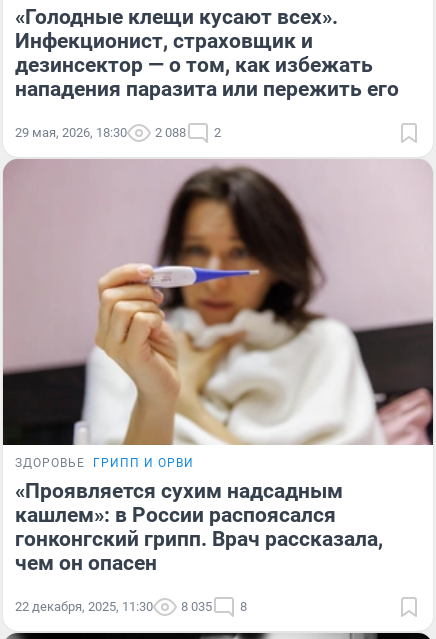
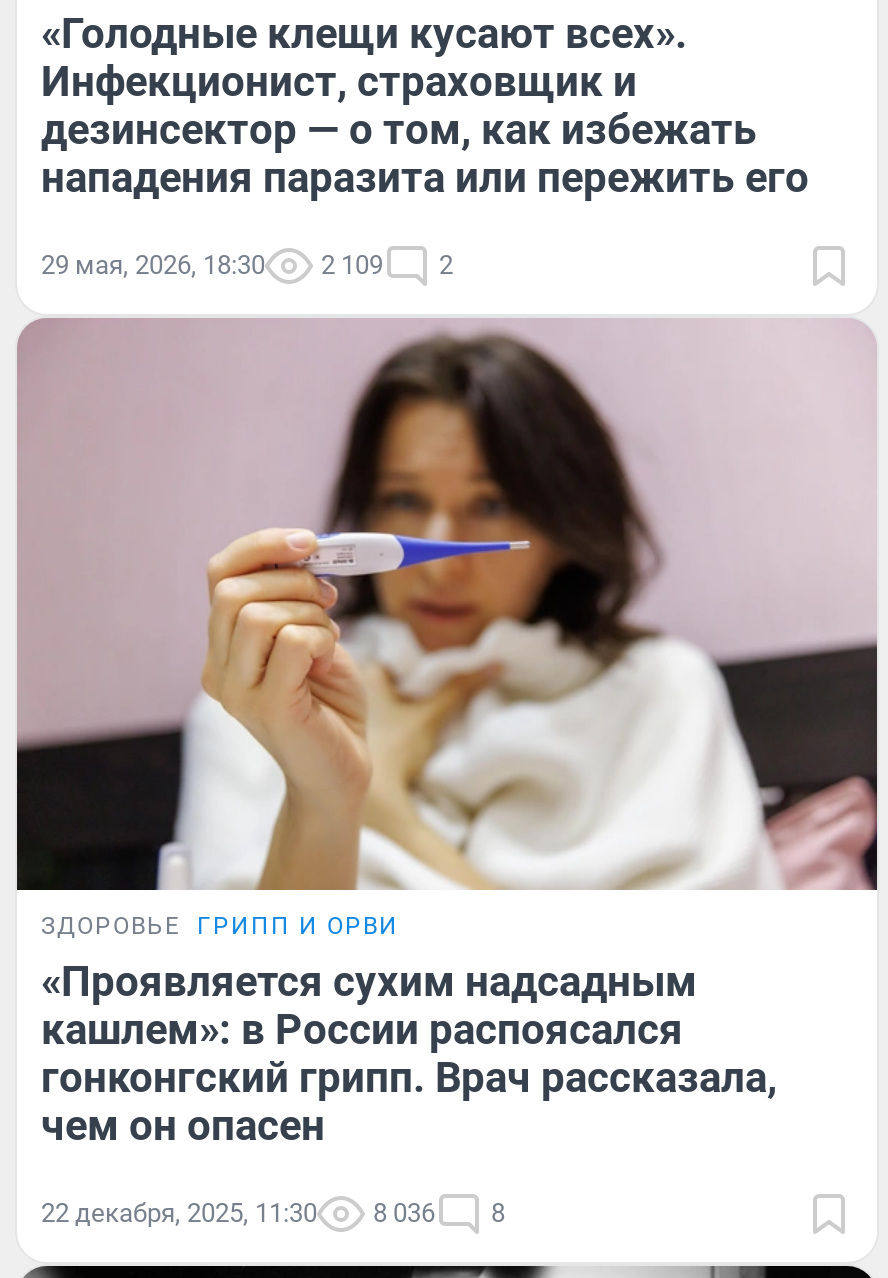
- 29 мая, 2026, 18:30 2 088 2
+ 29 мая, 2026, 18:30 2 109 2

- 22 декабря, 2025, 11:30 8 035 8
+ 22 декабря, 2025, 11:30 8 036 8
